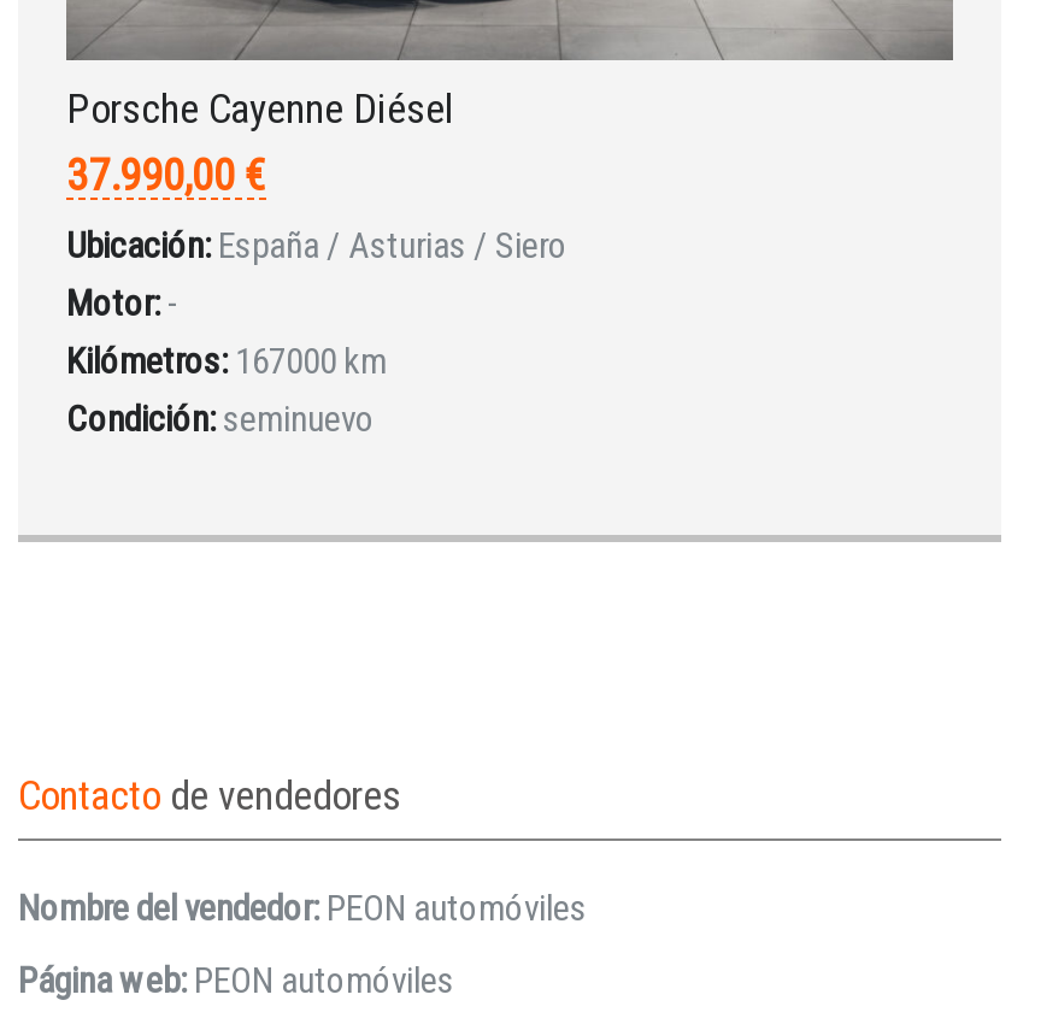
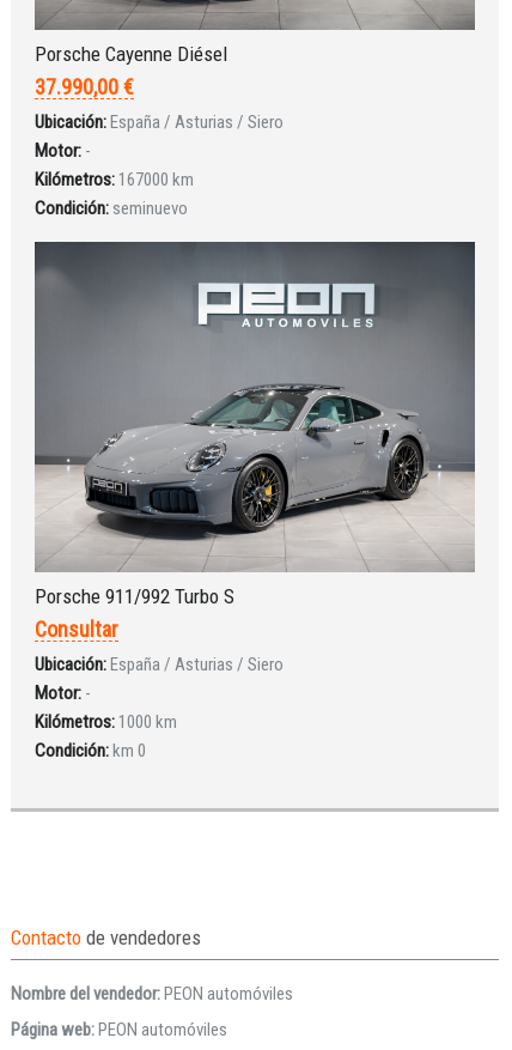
+ [image]
+ Porsche 911/992 Turbo S
+ Consultar
+ Ubicación: España / Asturias / Siero
+ Motor: -
+ Kilómetros: 1000 km
+ Condición: km 0
